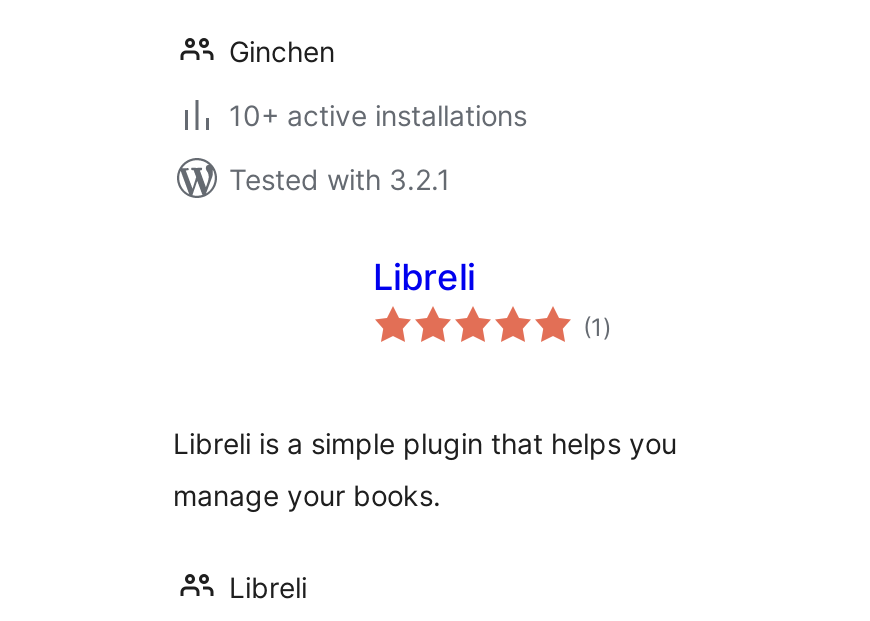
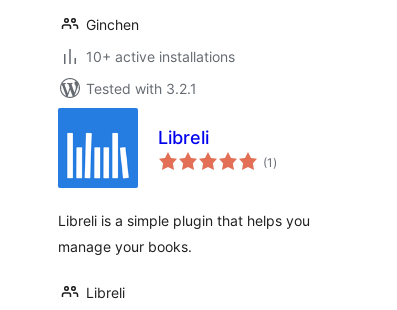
+ [image]
